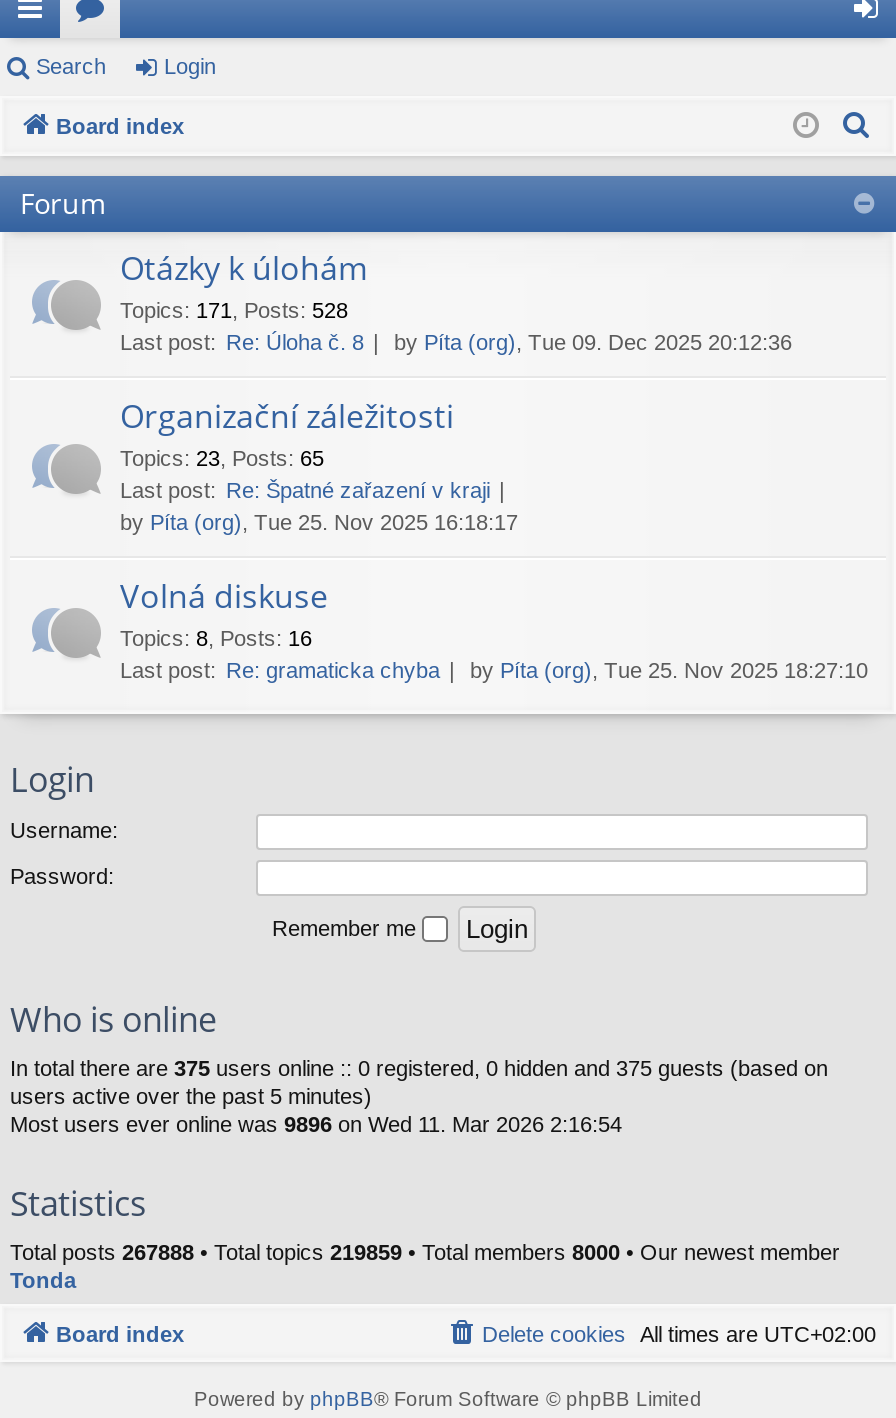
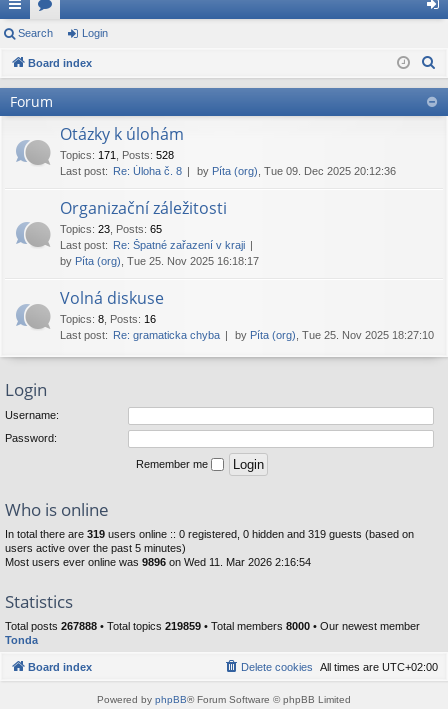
- In total there are 375 users online :: 0 registered, 0 hidden and 375 guests (based on
+ In total there are 319 users online :: 0 registered, 0 hidden and 319 guests (based on
